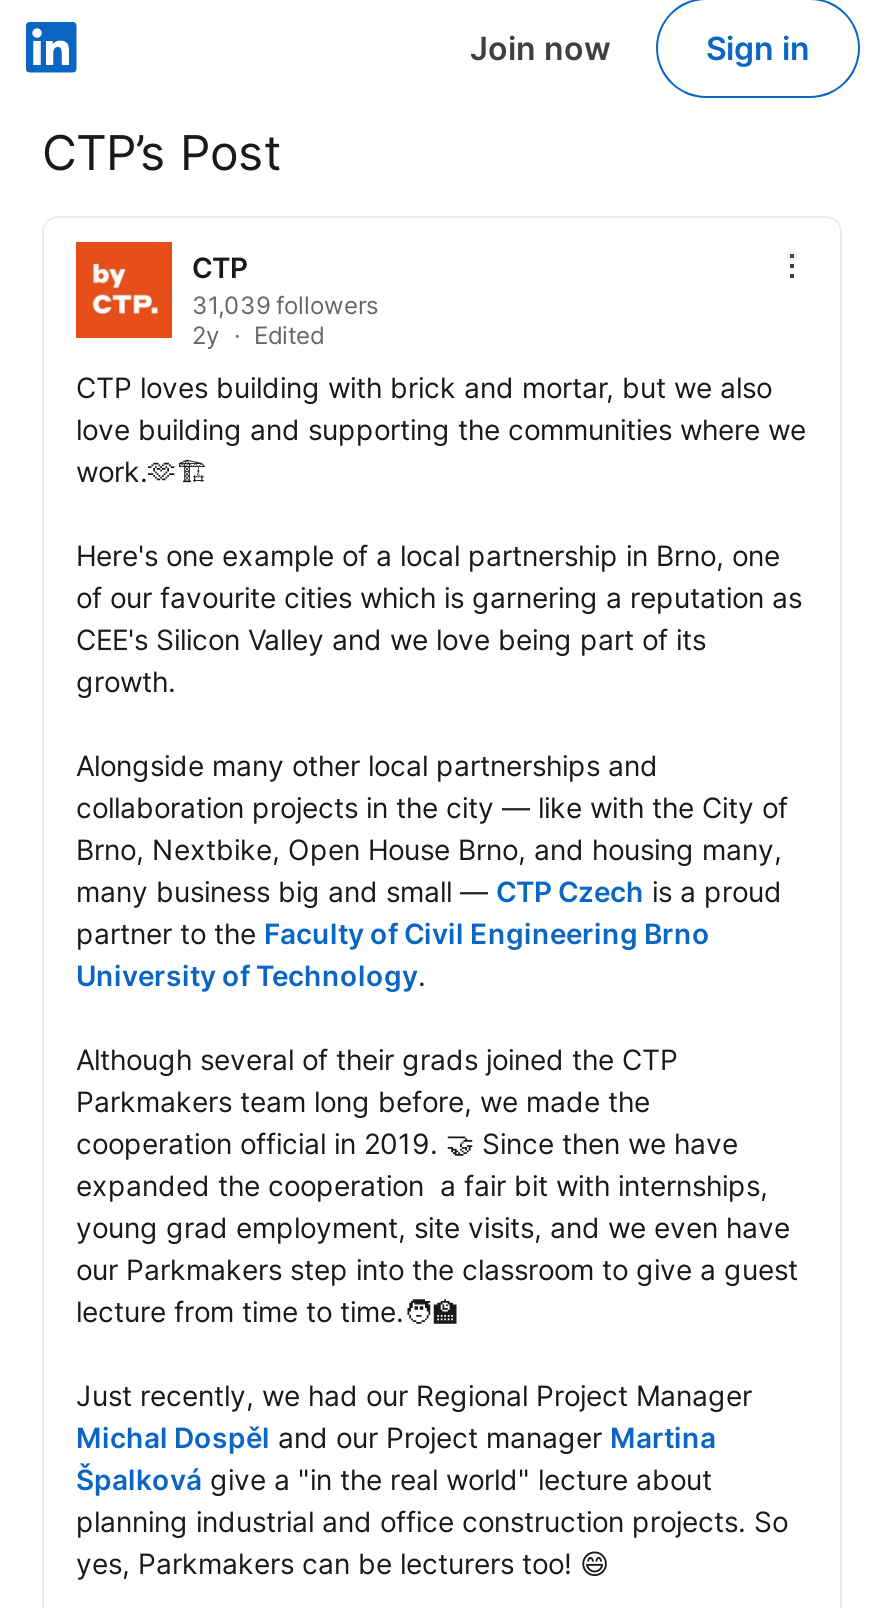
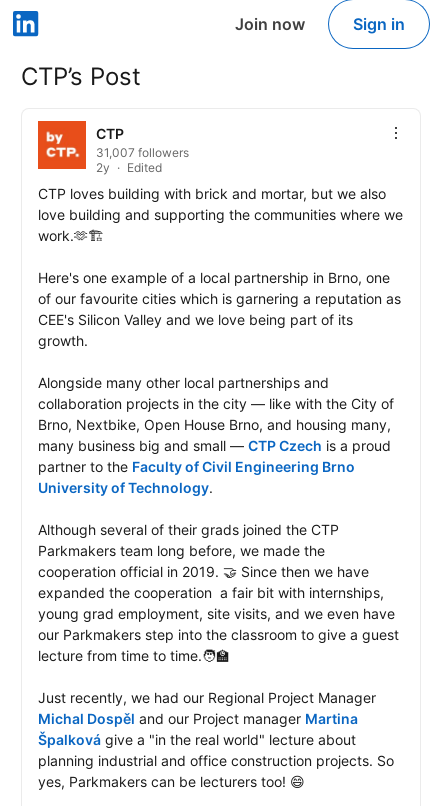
- 31,039 followers
+ 31,007 followers
